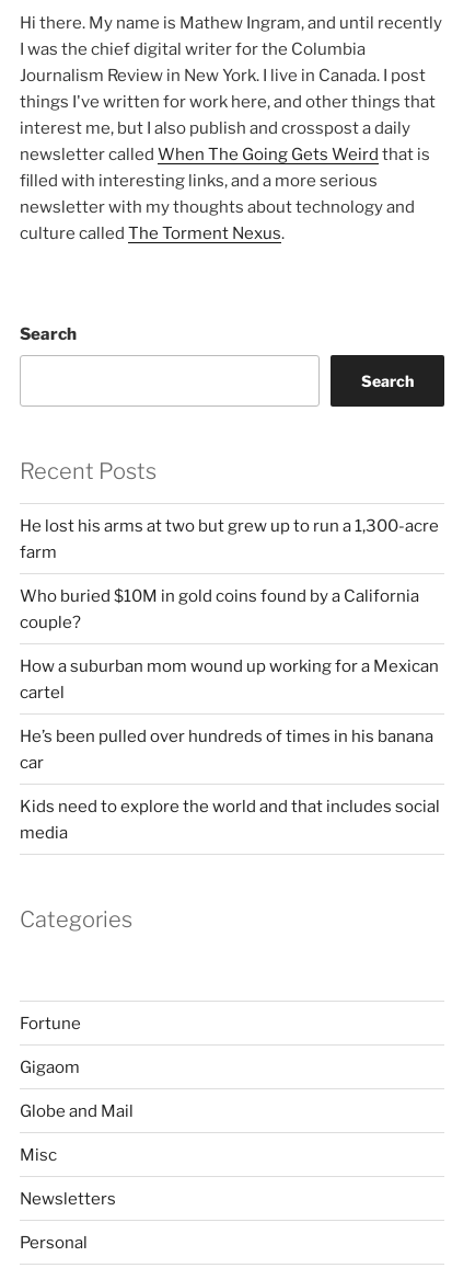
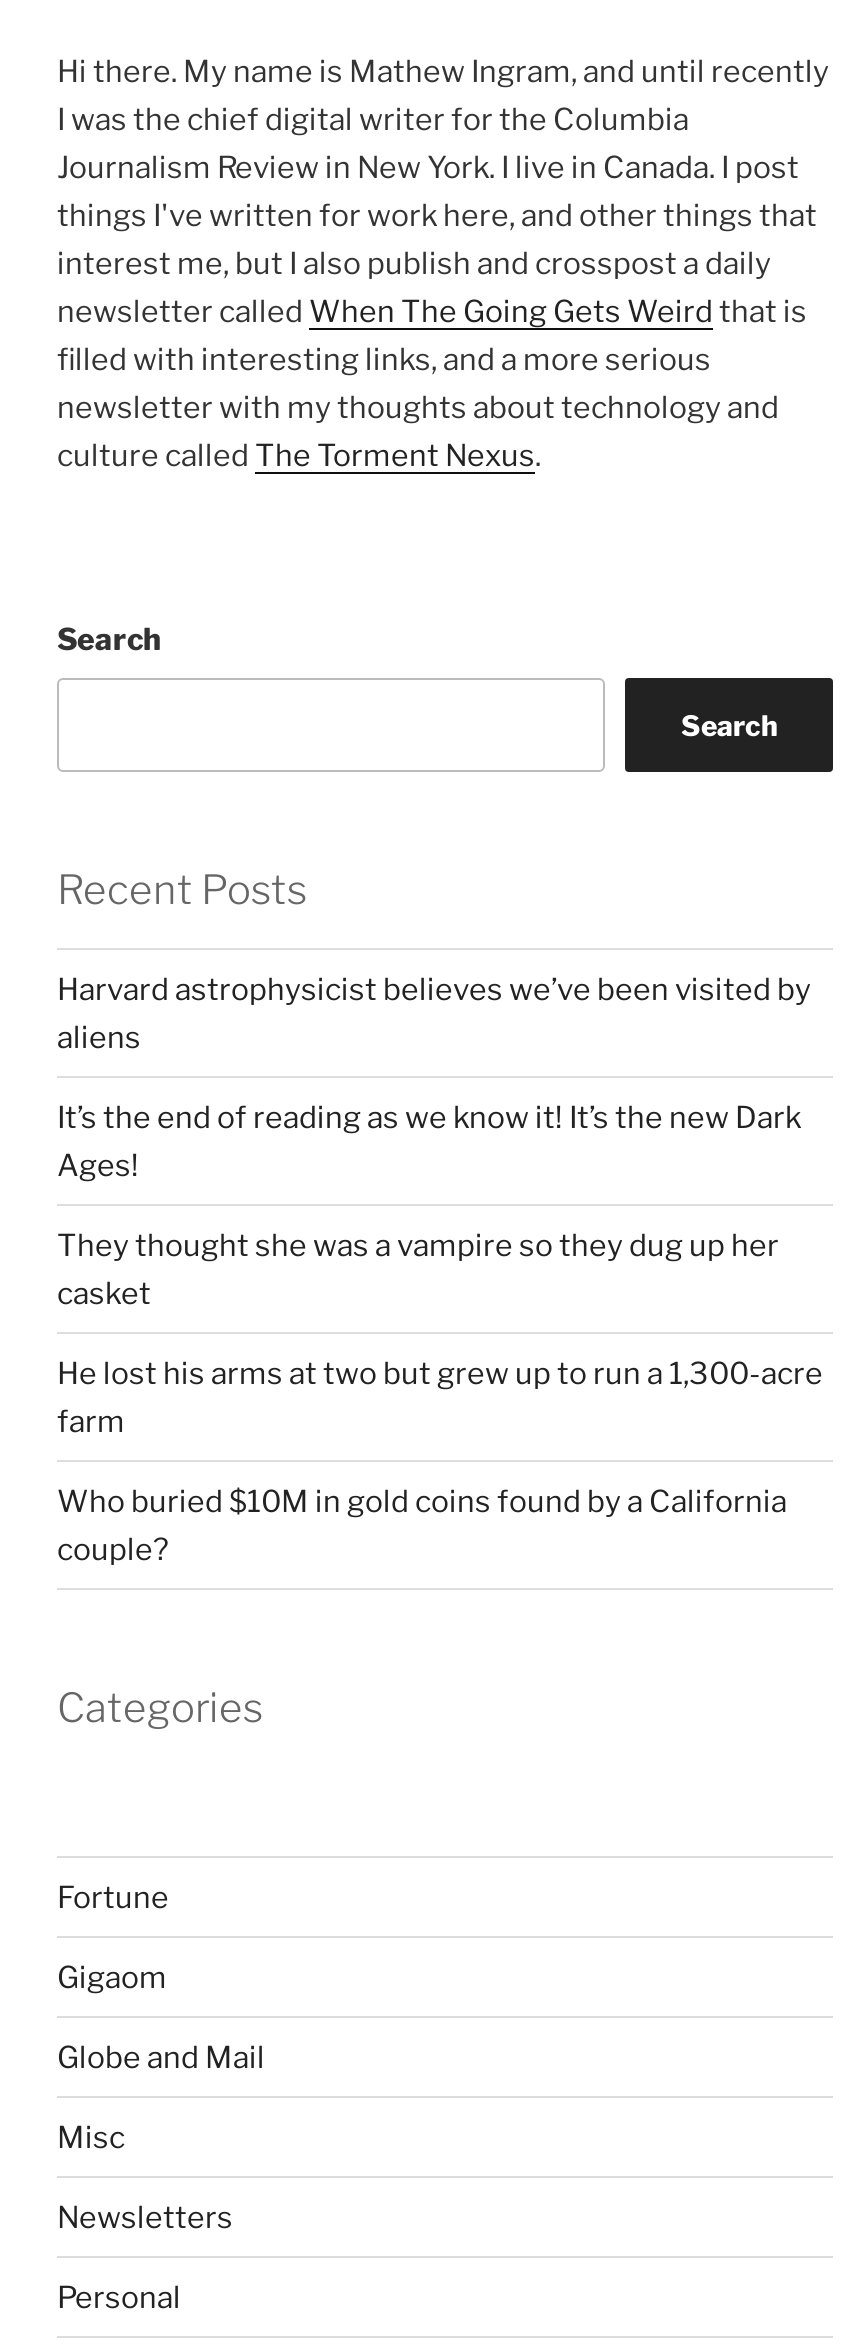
+ Harvard astrophysicist believes we’ve been visited by
+ aliens
+ It’s the end of reading as we know it! It’s the new Dark
+ Ages!
+ They thought she was a vampire so they dug up her
+ casket

moved down: He lost his arms at two but grew up to run a 1,300-acre | farm | Who buried $10M in gold coins found by a California | couple?

- How a suburban mom wound up working for a Mexican
- cartel
- He’s been pulled over hundreds of times in his banana
- car
- Kids need to explore the world and that includes social
- media
